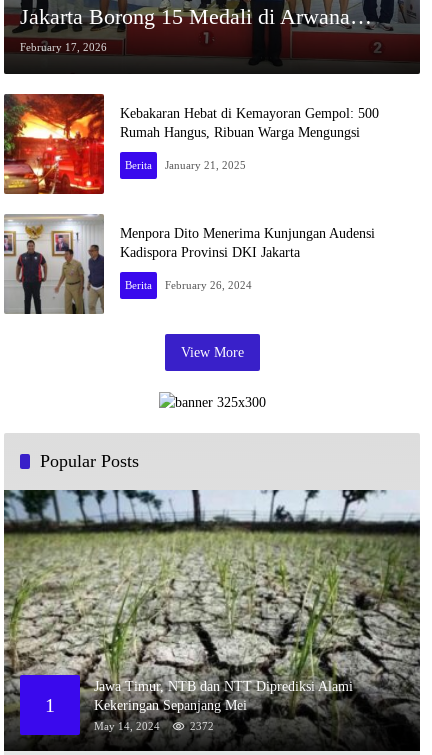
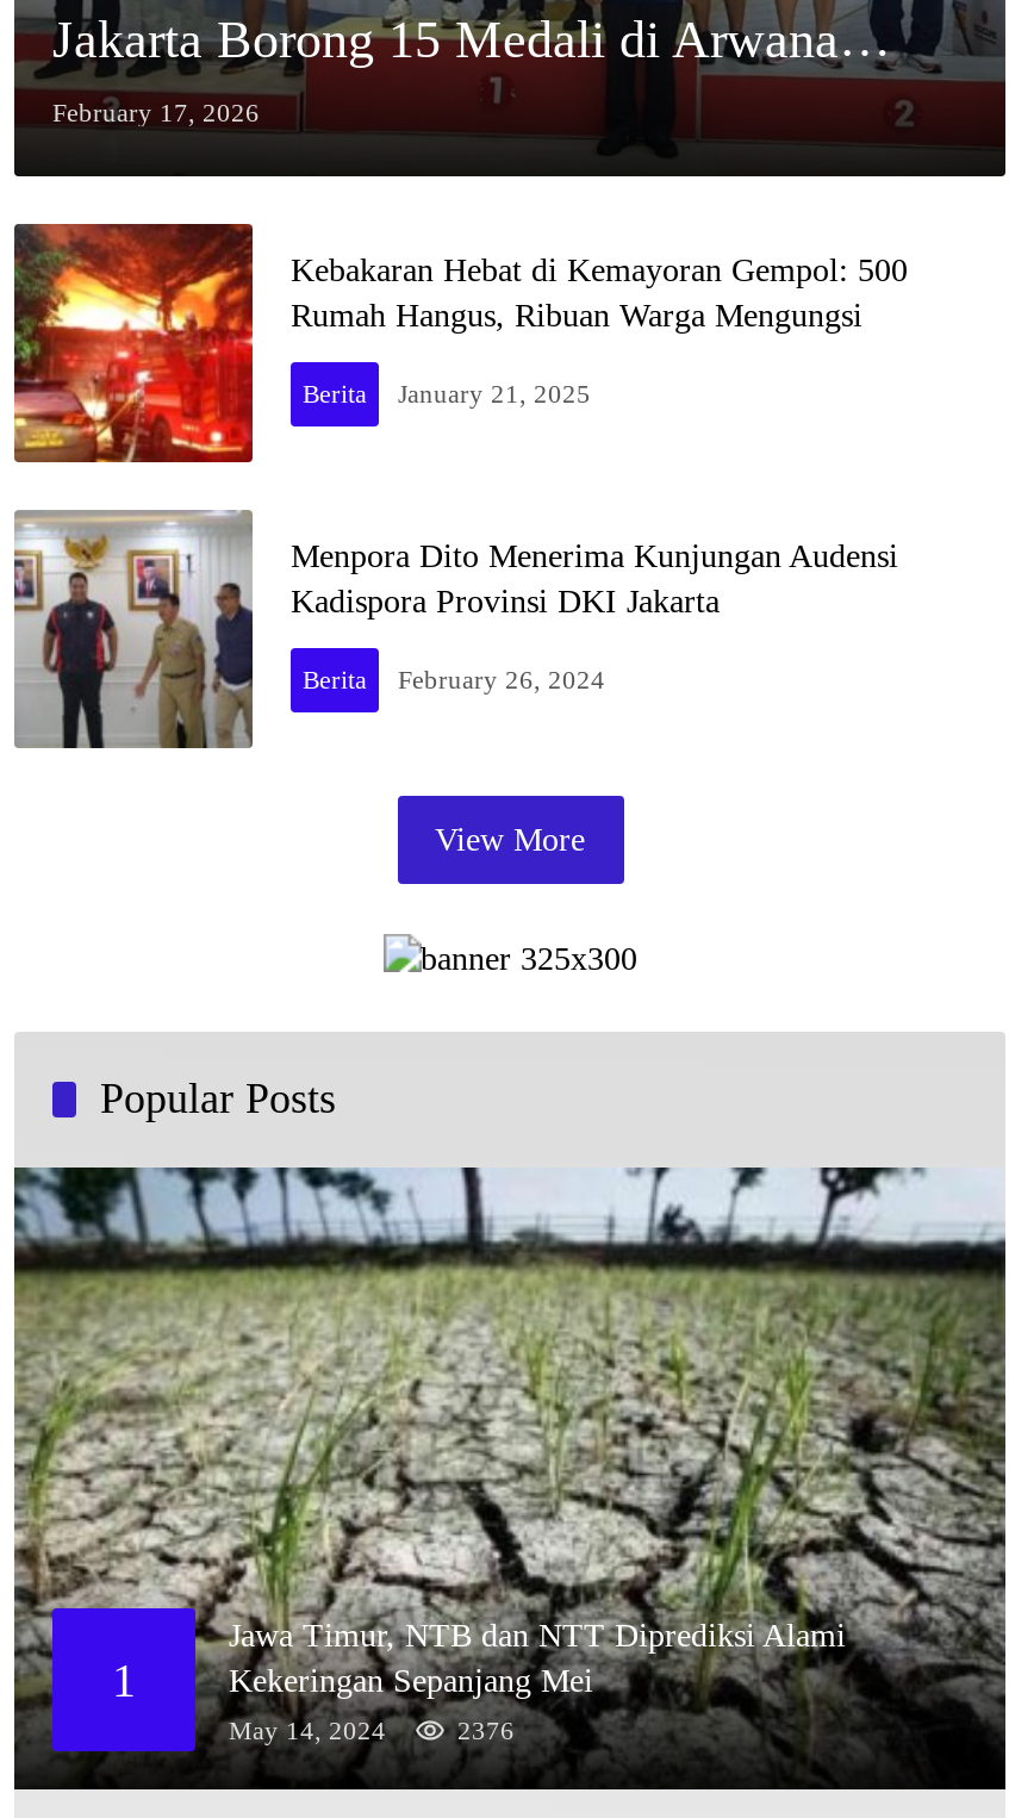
- 2372
+ 2376
